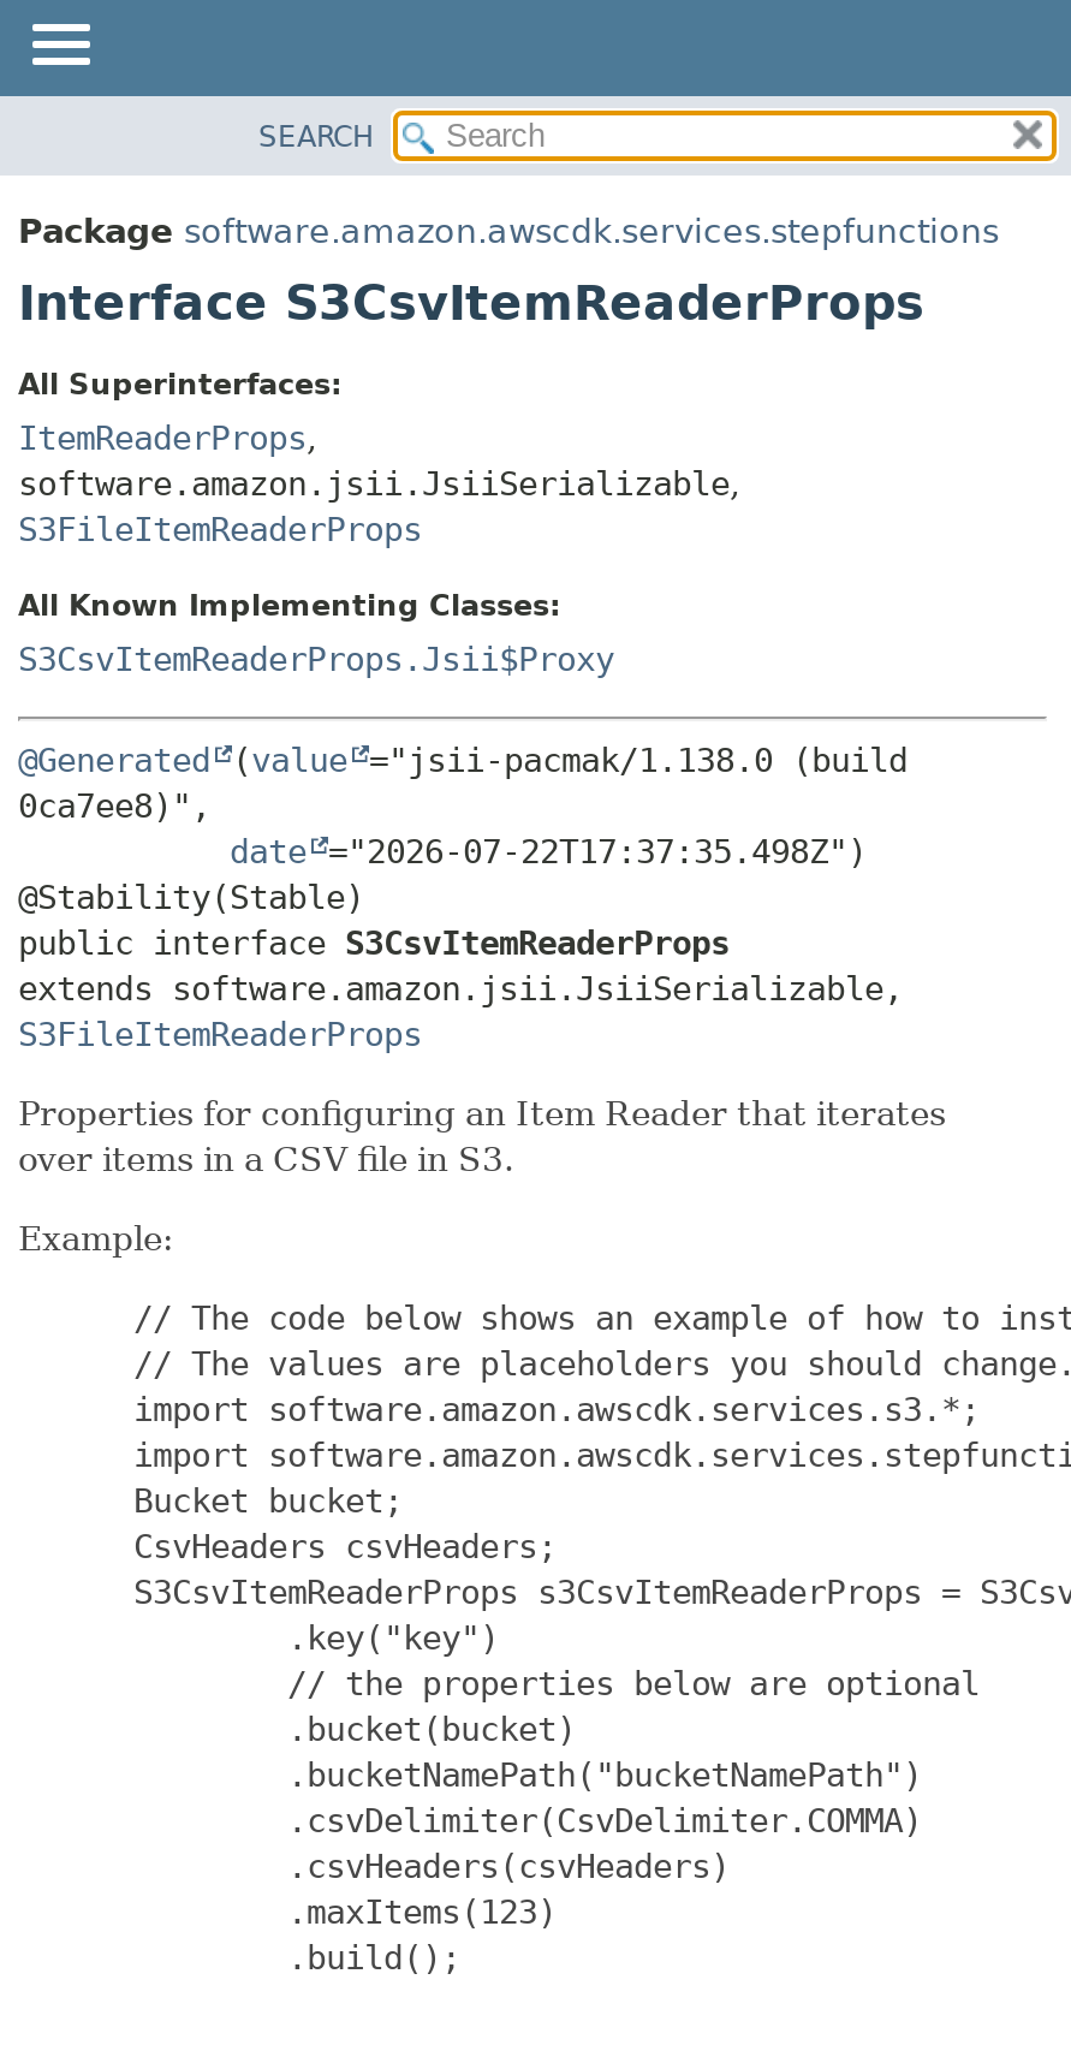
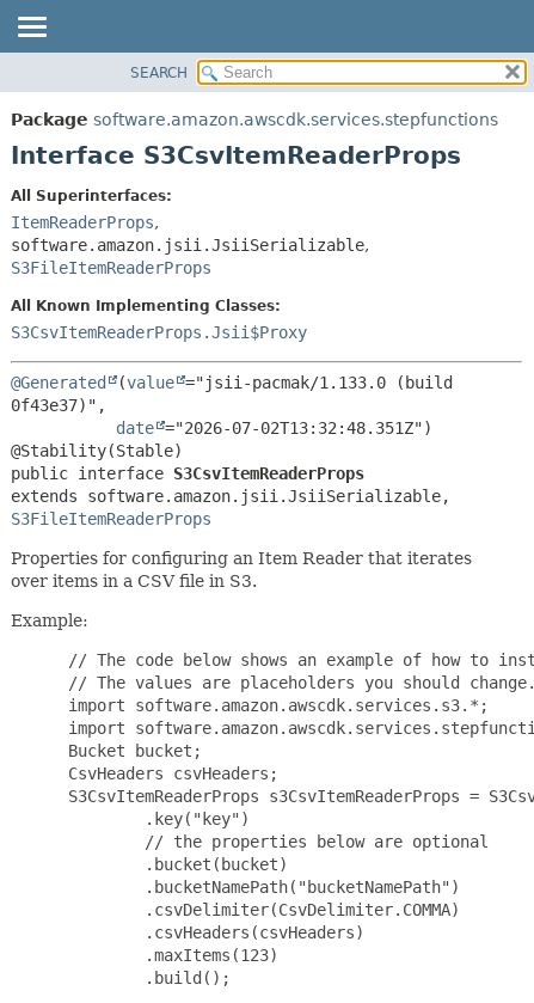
- @Generated (value ="jsii-pacmak/1.138.0 (build
- 0ca7ee8)",
- date ="2026-07-22T17:37:35.498Z")
+ @Generated (value ="jsii-pacmak/1.133.0 (build
+ 0f43e37)",
+ date ="2026-07-02T13:32:48.351Z")
